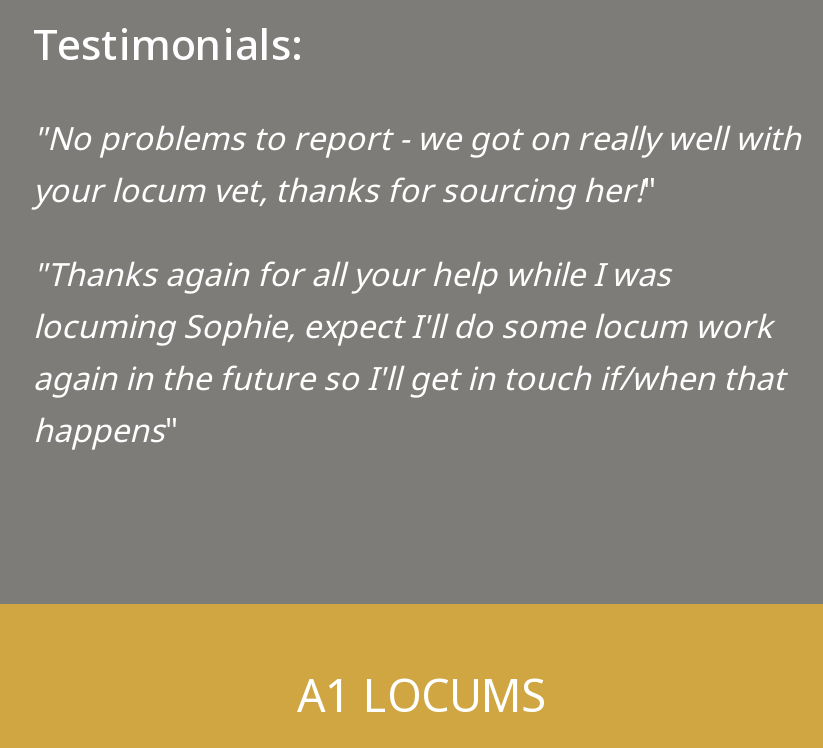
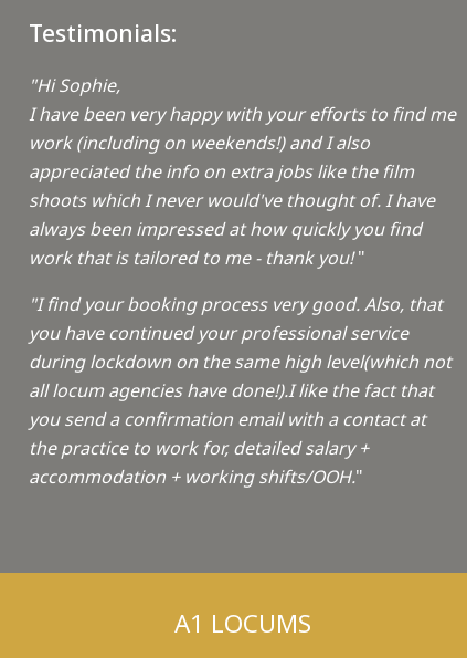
- "No problems to report - we got on really well with
- your locum vet, thanks for sourcing her!"
+ "Hi Sophie,
+ I have been very happy with your efforts to find me
+ work (including on weekends!) and I also
+ appreciated the info on extra jobs like the film
+ shoots which I never would've thought of. I have
+ always been impressed at how quickly you find
+ work that is tailored to me - thank you!"

- "Thanks again for all your help while I was
- locuming Sophie, expect I'll do some locum work
- again in the future so I'll get in touch if/when that
- happens"
+ "I find your booking process very good. Also, that
+ you have continued your professional service
+ during lockdown on the same high level(which not
+ all locum agencies have done!).I like the fact that
+ you send a confirmation email with a contact at
+ the practice to work for, detailed salary +
+ accommodation + working shifts/OOH."
